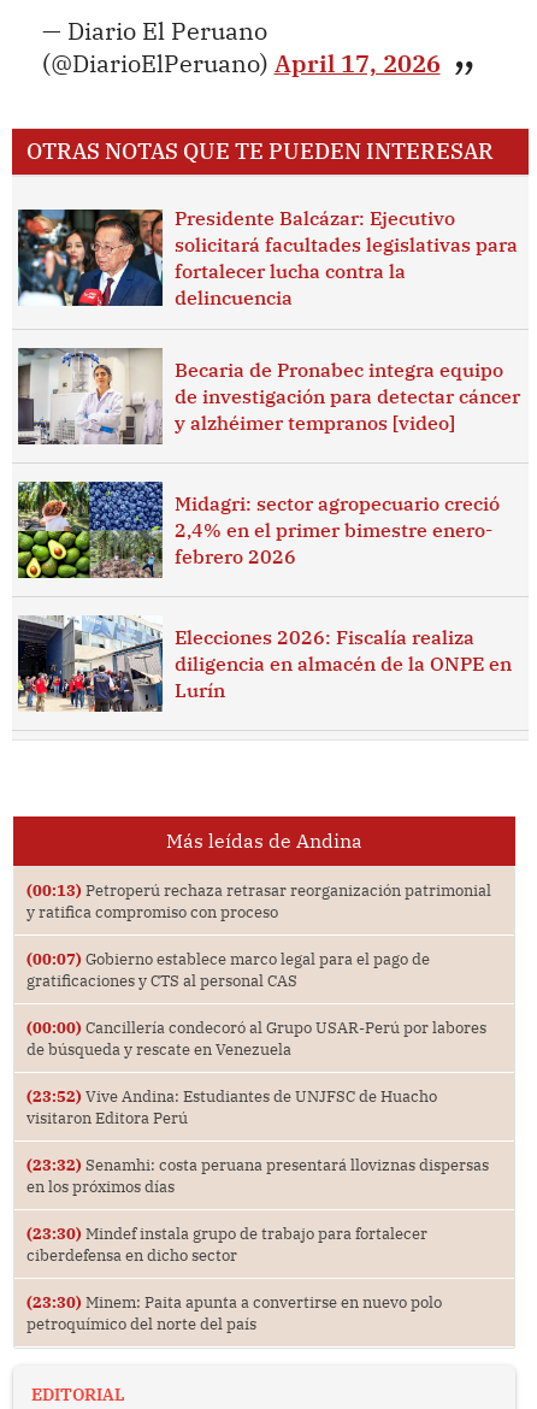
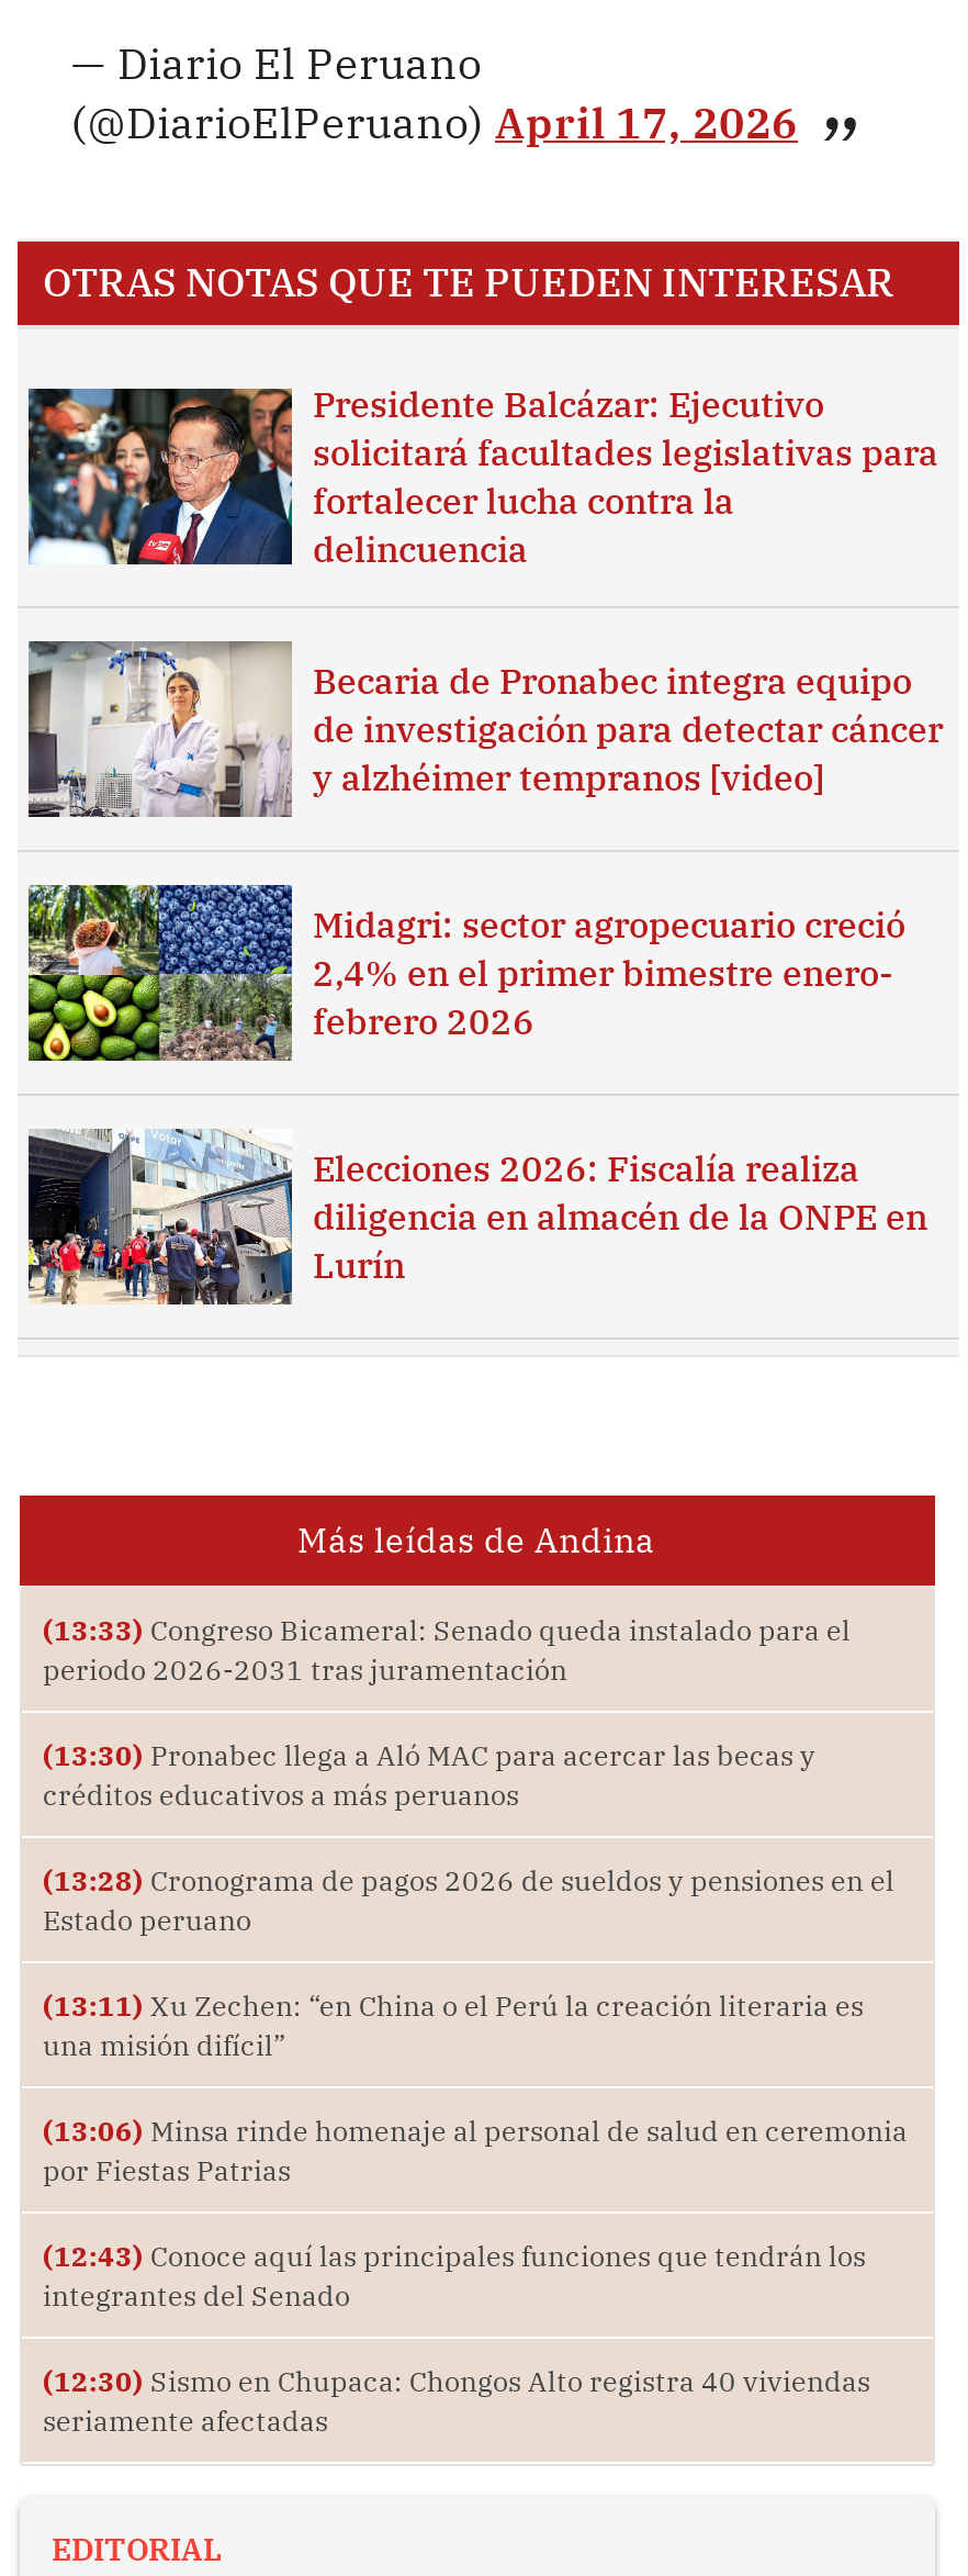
- (00:13) Petroperú rechaza retrasar reorganización patrimonial
- y ratifica compromiso con proceso
+ (13:33) Congreso Bicameral: Senado queda instalado para el
+ periodo 2026-2031 tras juramentación

- (00:07) Gobierno establece marco legal para el pago de
- gratificaciones y CTS al personal CAS
+ (13:30) Pronabec llega a Aló MAC para acercar las becas y
+ créditos educativos a más peruanos

- (00:00) Cancillería condecoró al Grupo USAR-Perú por labores
- de búsqueda y rescate en Venezuela
+ (13:28) Cronograma de pagos 2026 de sueldos y pensiones en el
+ Estado peruano

- (23:52) Vive Andina: Estudiantes de UNJFSC de Huacho
- visitaron Editora Perú
+ (13:11) Xu Zechen: “en China o el Perú la creación literaria es
+ una misión difícil”

- (23:32) Senamhi: costa peruana presentará lloviznas dispersas
- en los próximos días
+ (13:06) Minsa rinde homenaje al personal de salud en ceremonia
+ por Fiestas Patrias

- (23:30) Mindef instala grupo de trabajo para fortalecer
- ciberdefensa en dicho sector
+ (12:43) Conoce aquí las principales funciones que tendrán los
+ integrantes del Senado

- (23:30) Minem: Paita apunta a convertirse en nuevo polo
- petroquímico del norte del país
+ (12:30) Sismo en Chupaca: Chongos Alto registra 40 viviendas
+ seriamente afectadas
